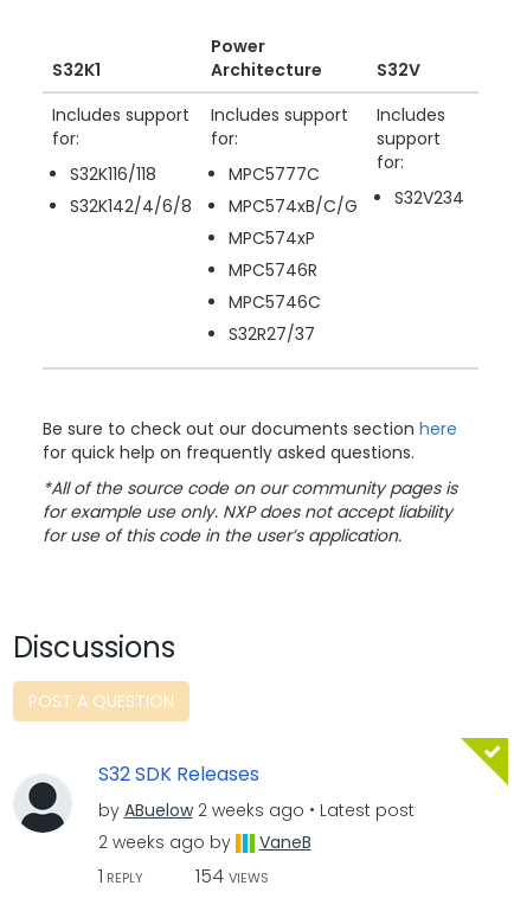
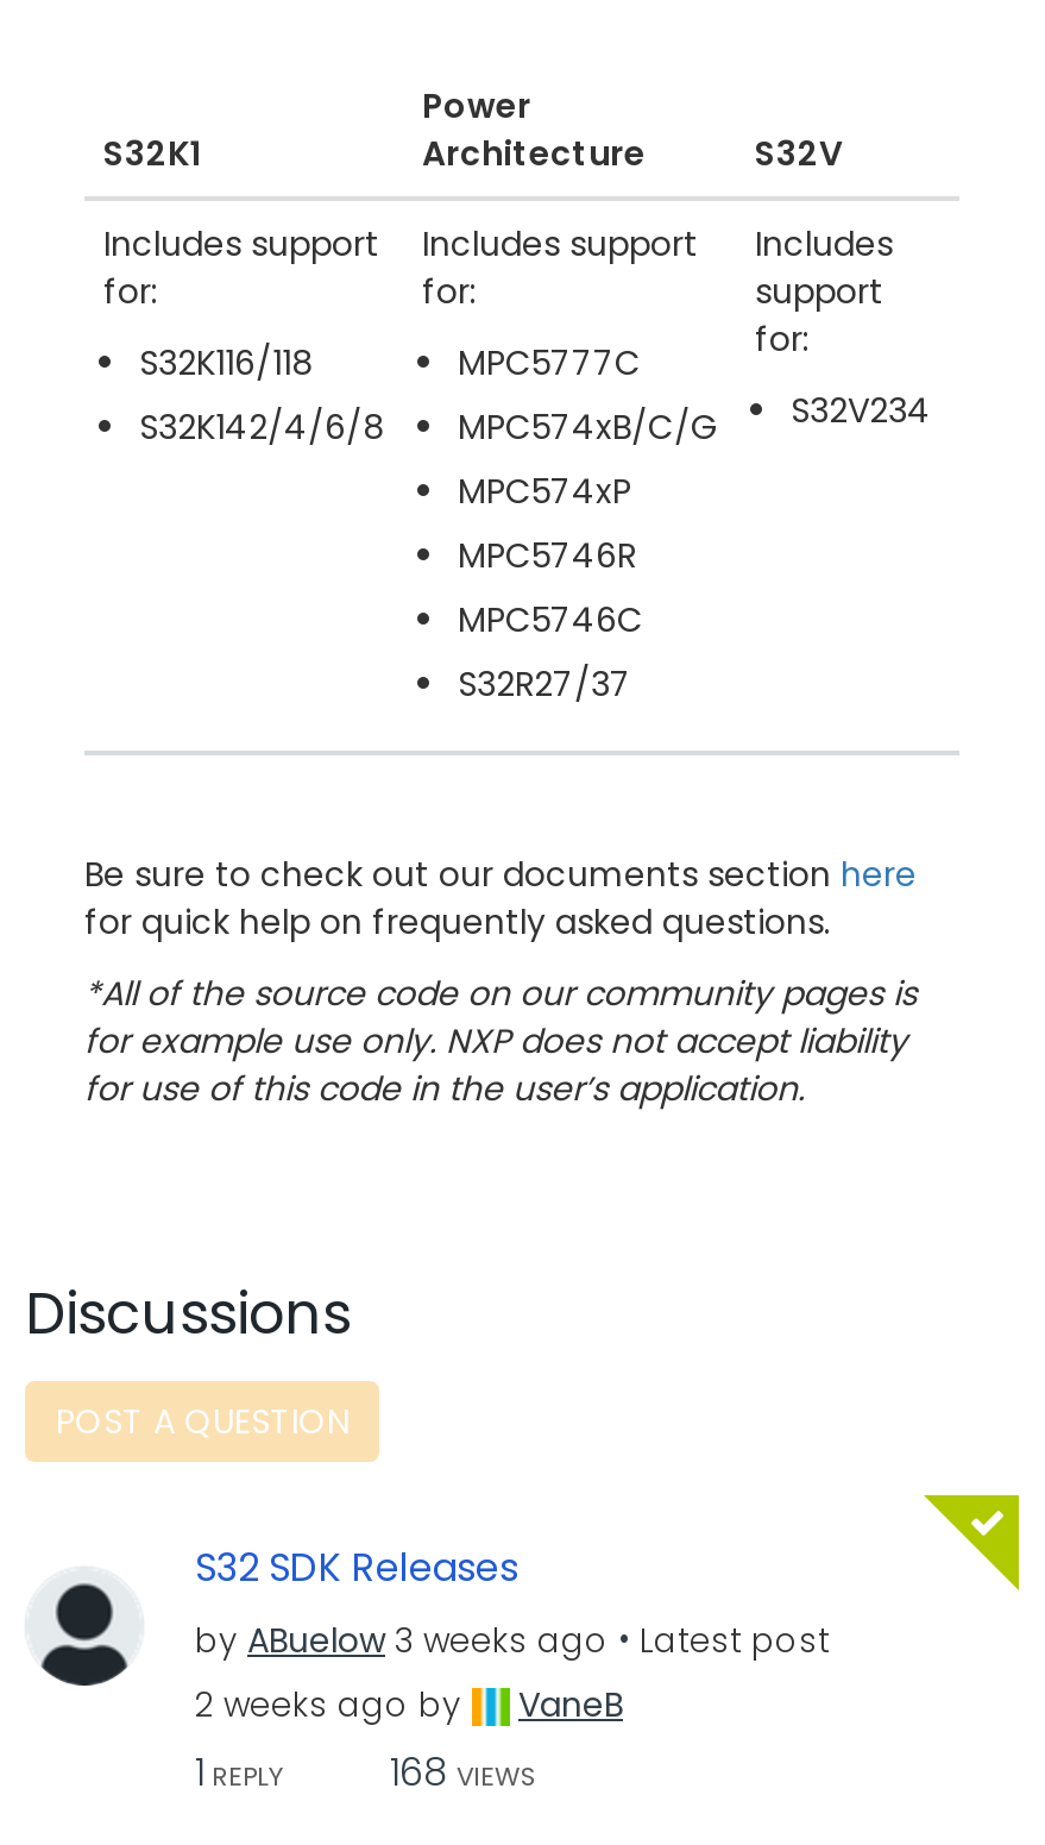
- by ABuelow 2 weeks ago Latest post
+ by ABuelow 3 weeks ago Latest post

- 1 REPLY 154 VIEWS
+ 1 REPLY 168 VIEWS
